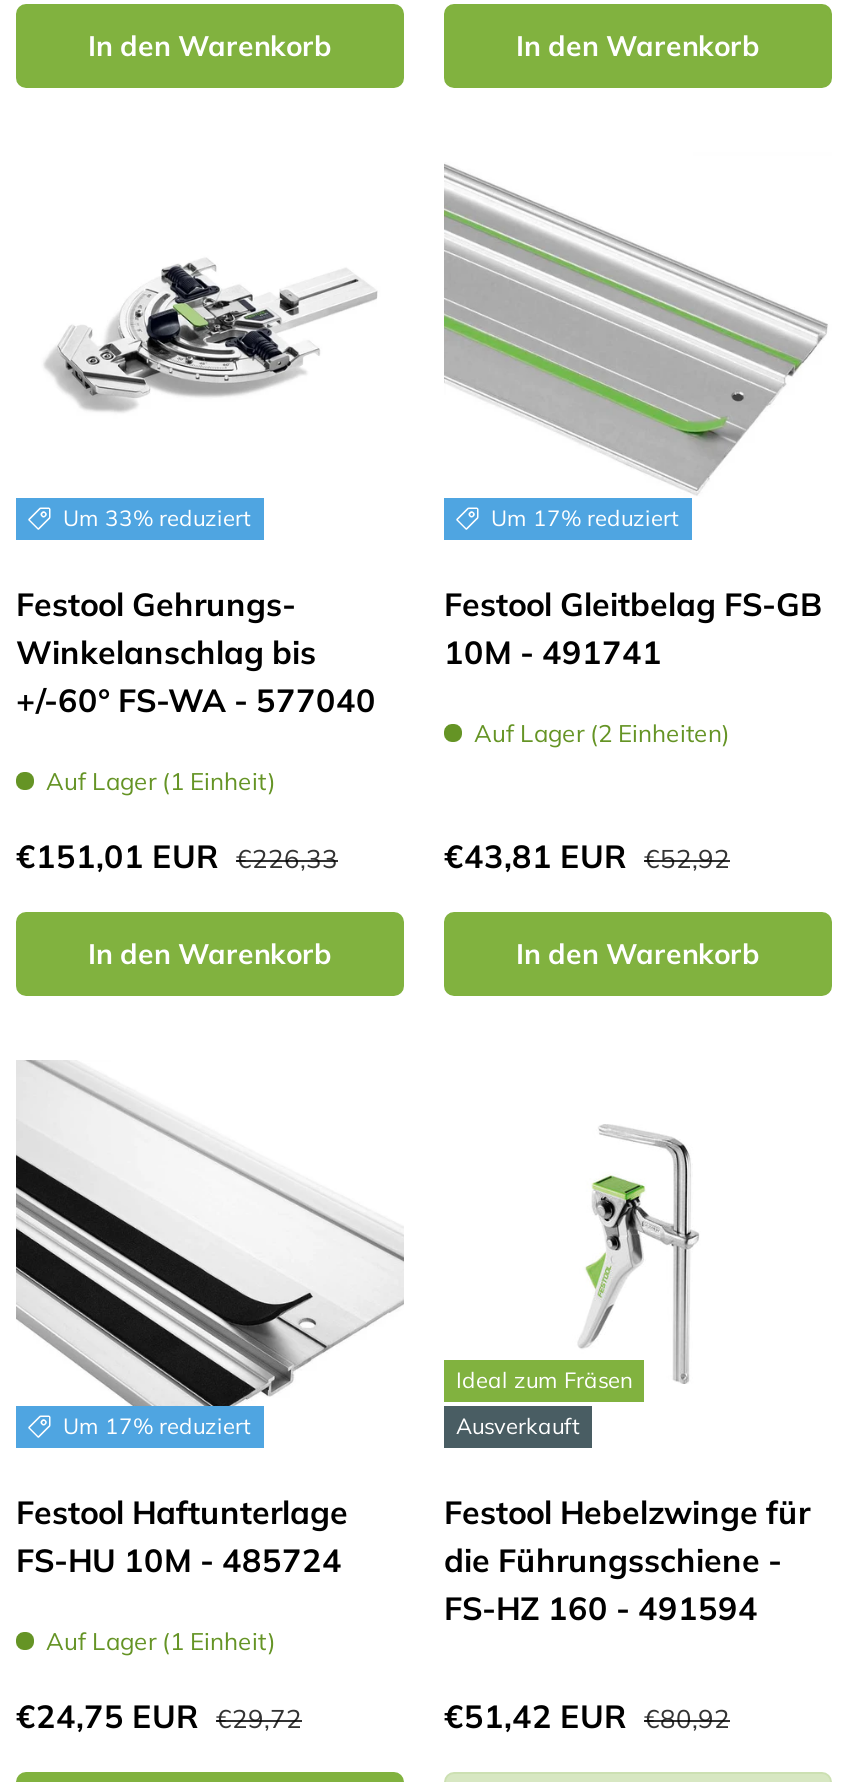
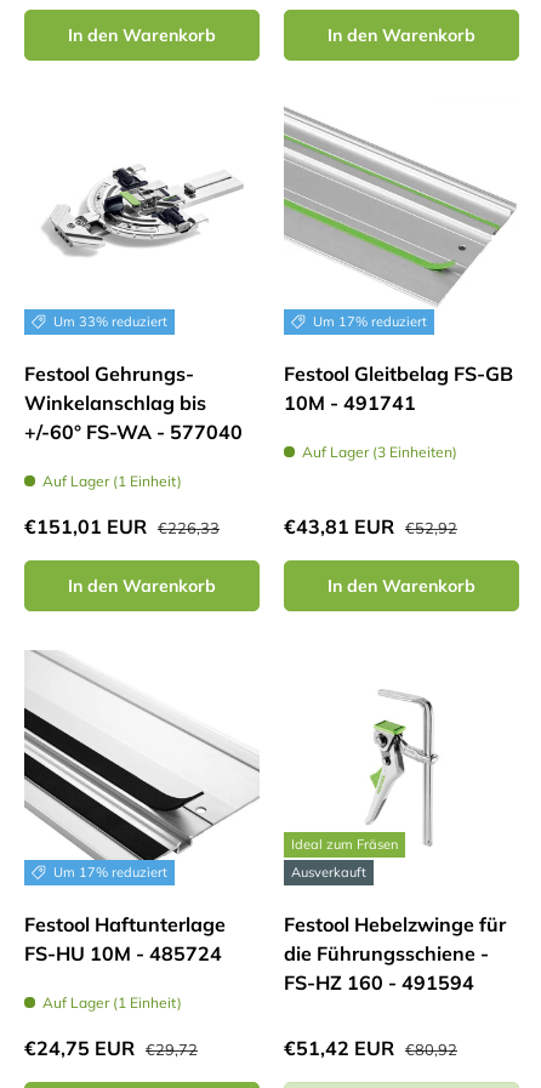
- Auf Lager (2 Einheiten)
+ Auf Lager (3 Einheiten)
